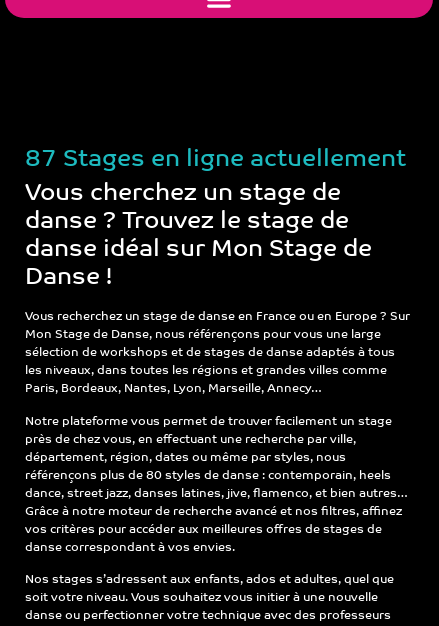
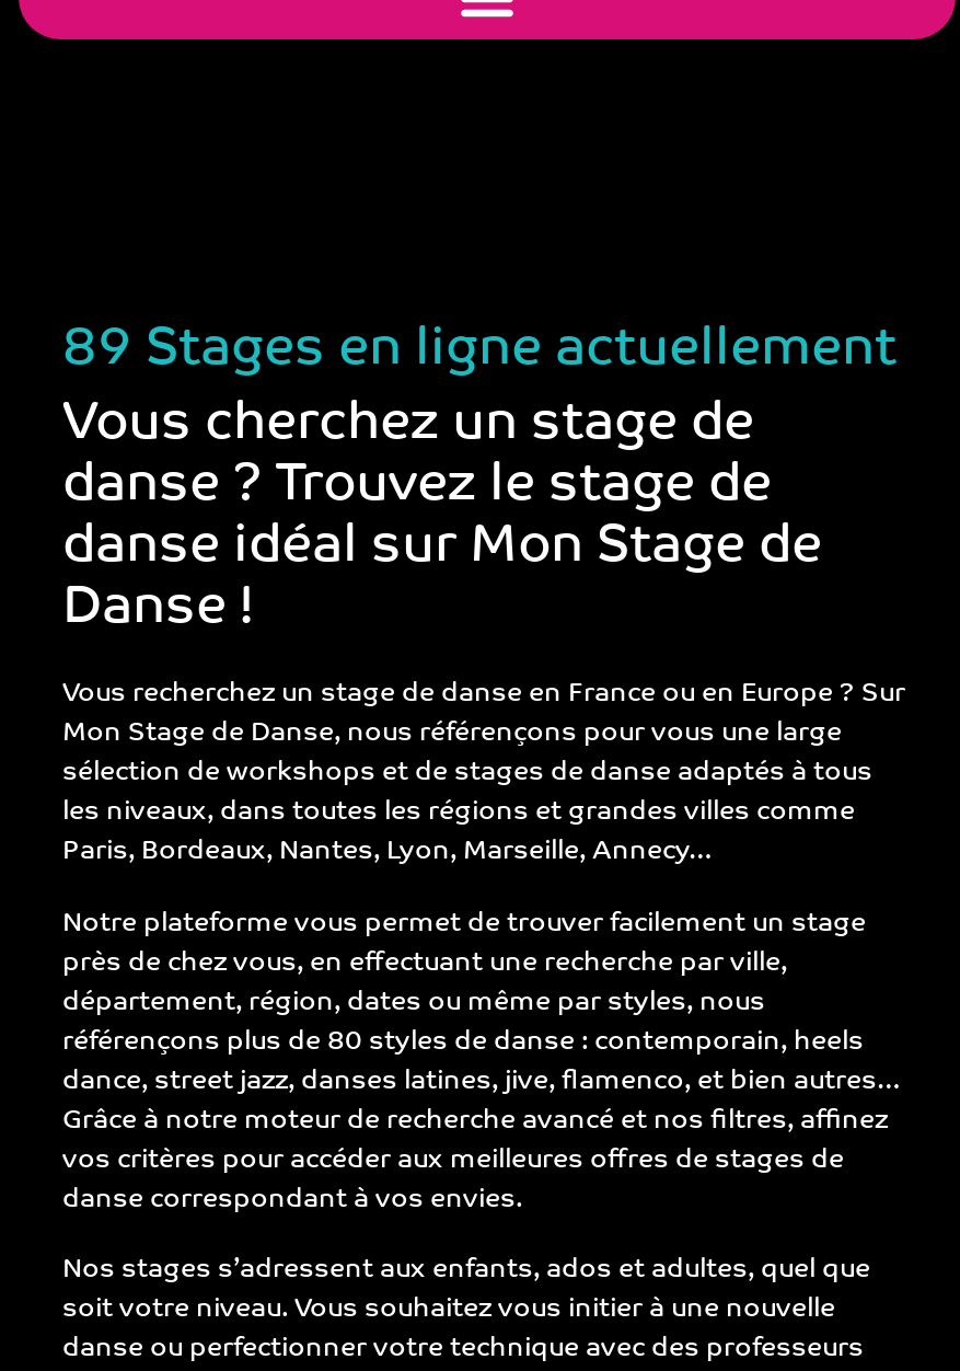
- 87 Stages en ligne actuellement
+ 89 Stages en ligne actuellement
